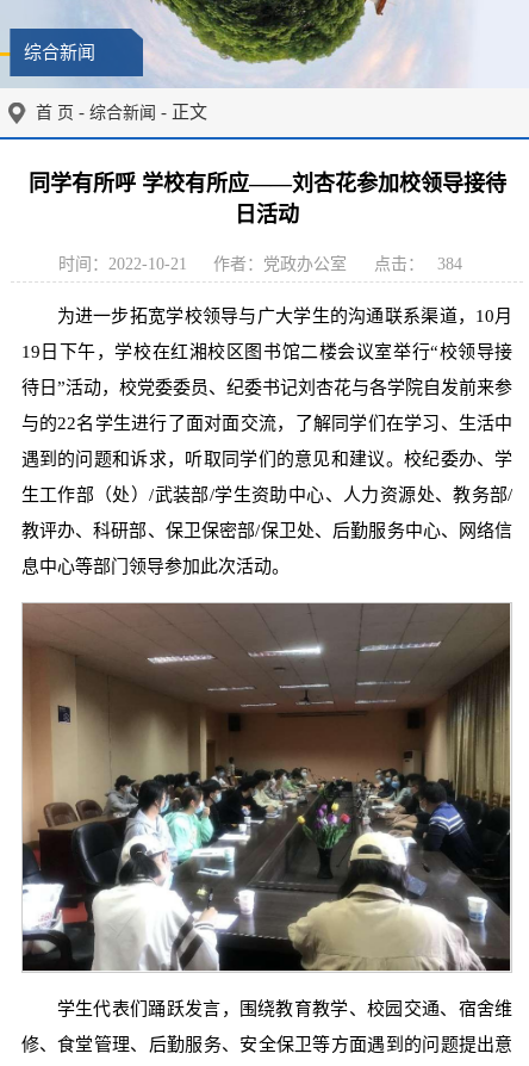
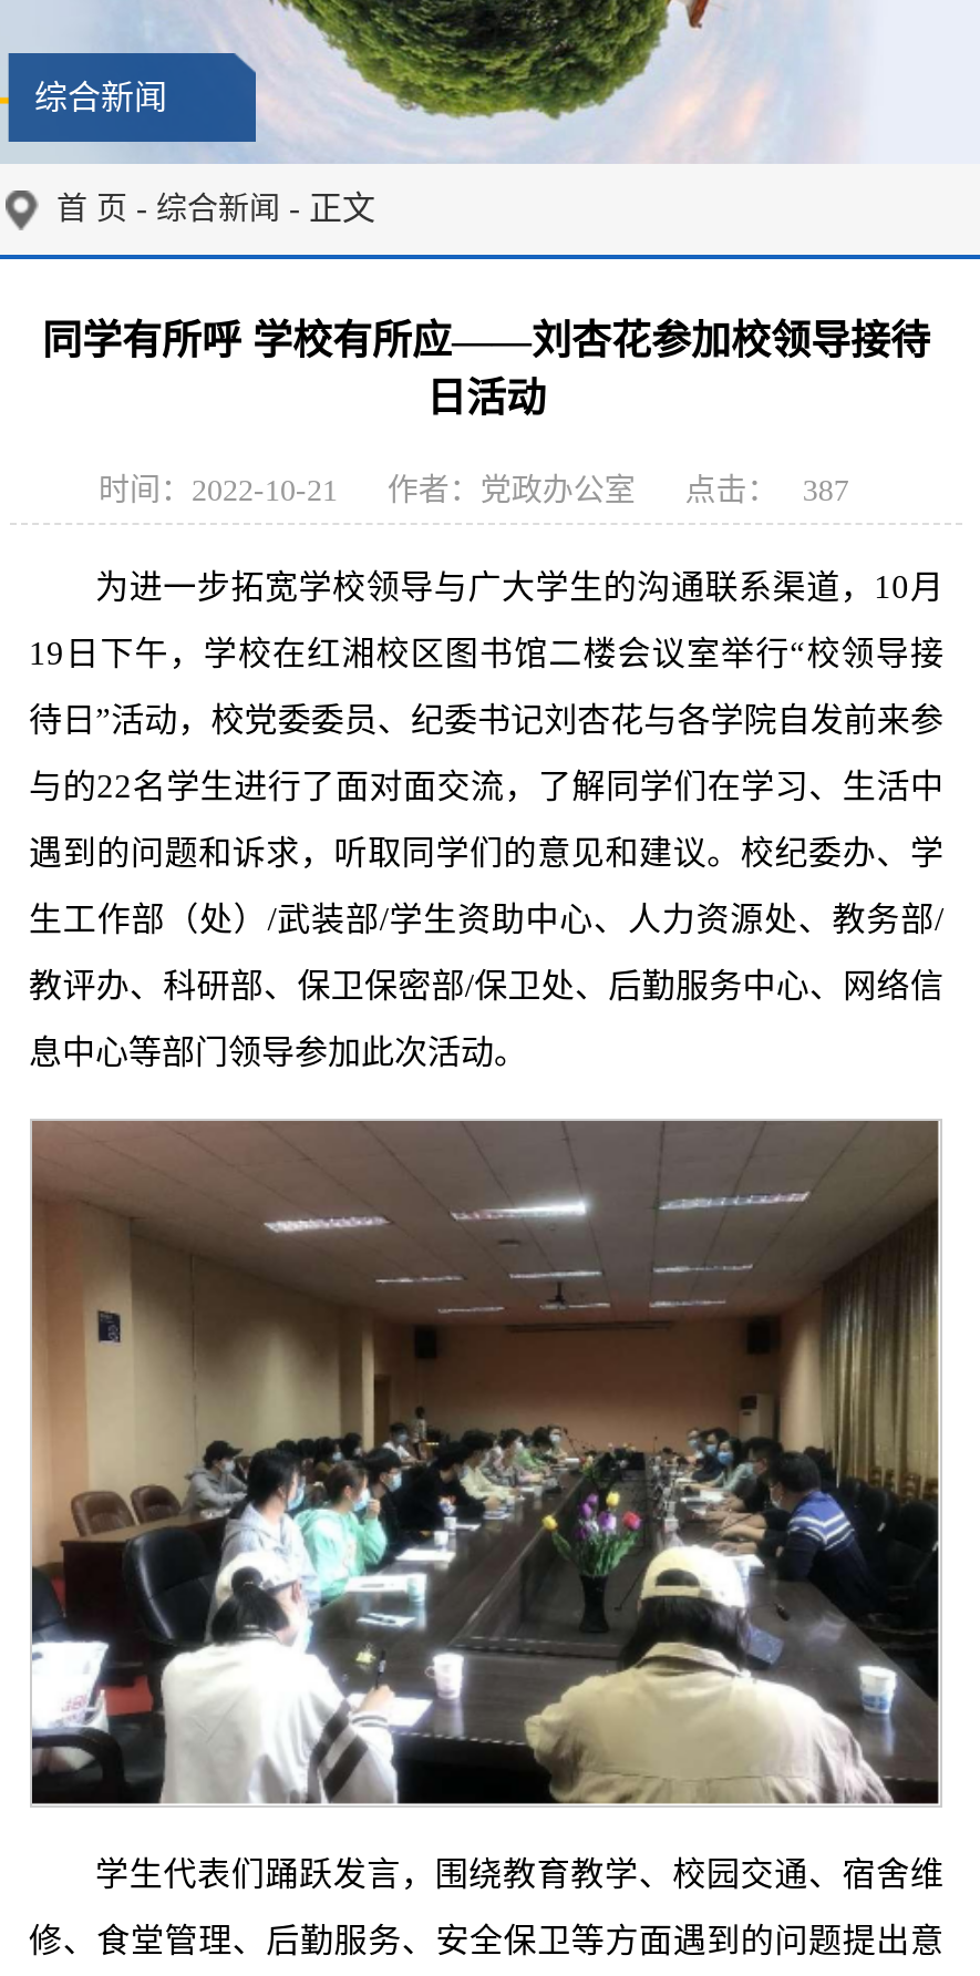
- 时间：2022-10-21 作者：党政办公室 点击： 384
+ 时间：2022-10-21 作者：党政办公室 点击： 387
